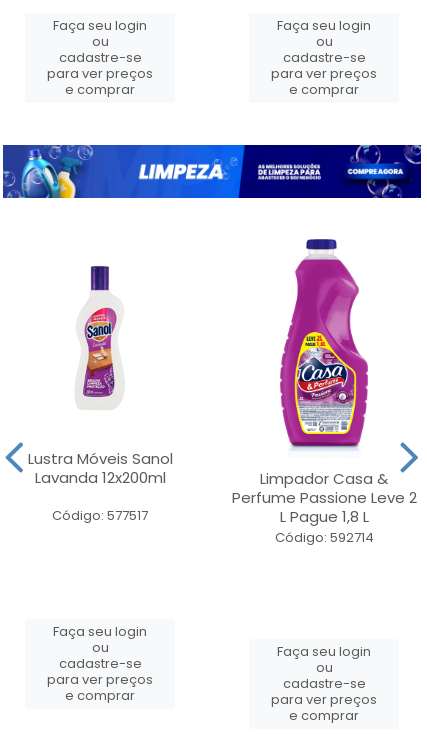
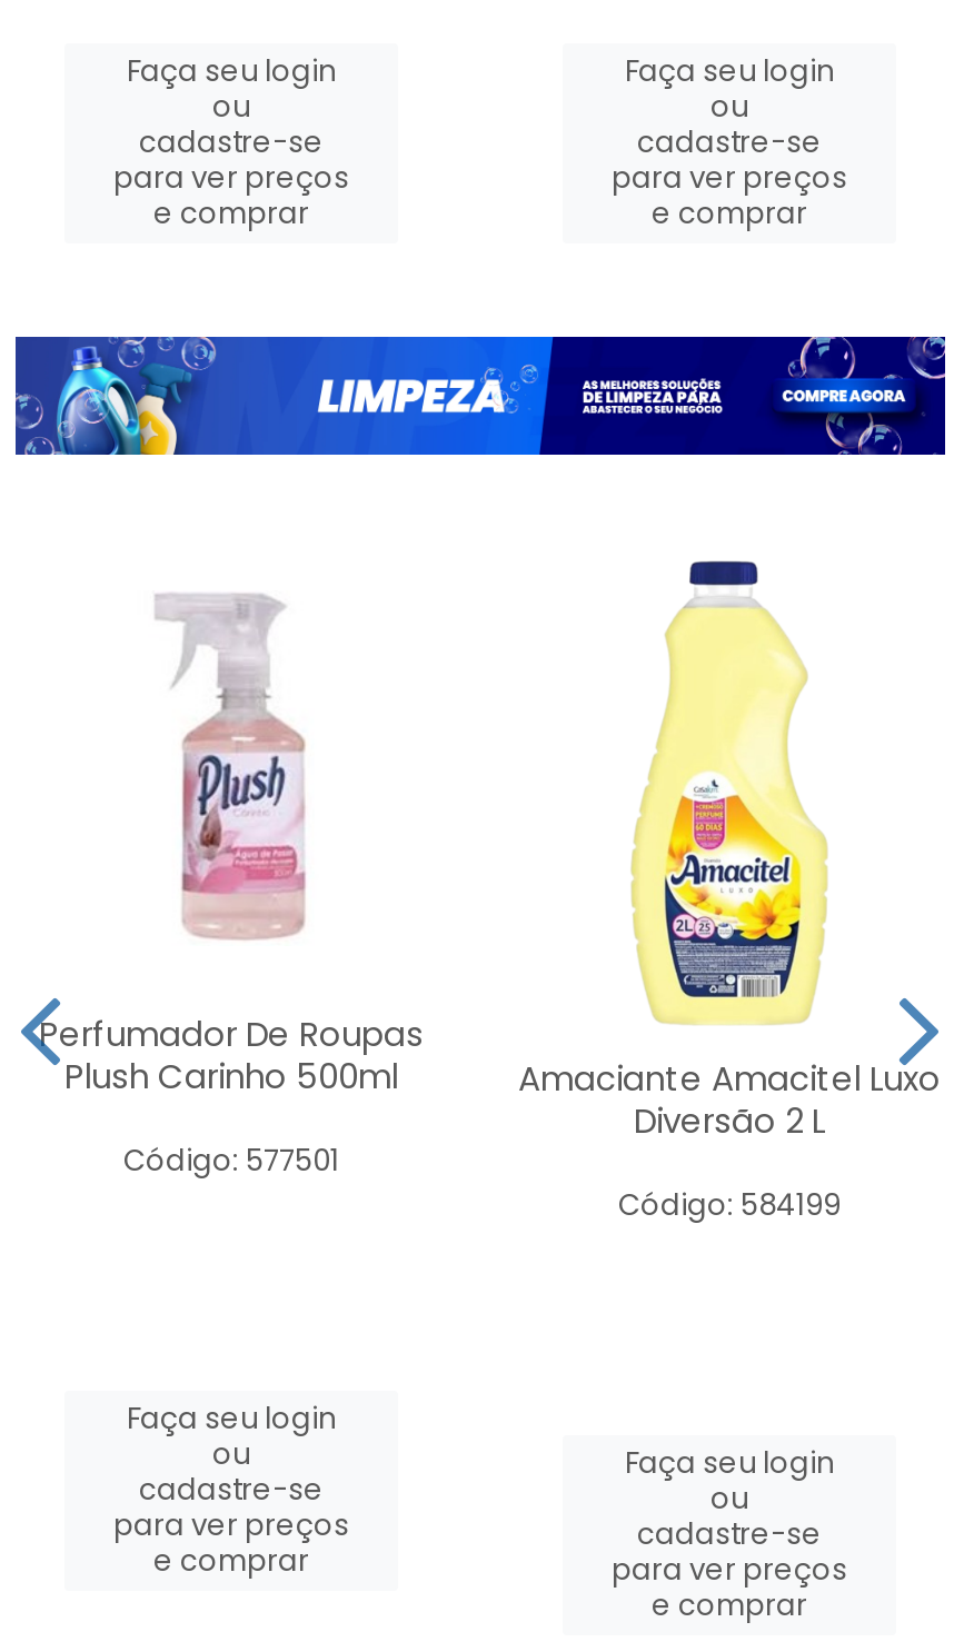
- [image]
- Limpador Casa &
- Perfume Passione Leve 2
- L Pague 1,8 L
- Código: 592714
+ [image]
+ Amaciante Amacitel Luxo
+ Diversão 2 L
+ Código: 584199

- [image]
- Lustra Móveis Sanol
- Lavanda 12x200ml
+ [image]
+ Perfumador De Roupas
+ Plush Carinho 500ml

- Código: 577517
+ Código: 577501
